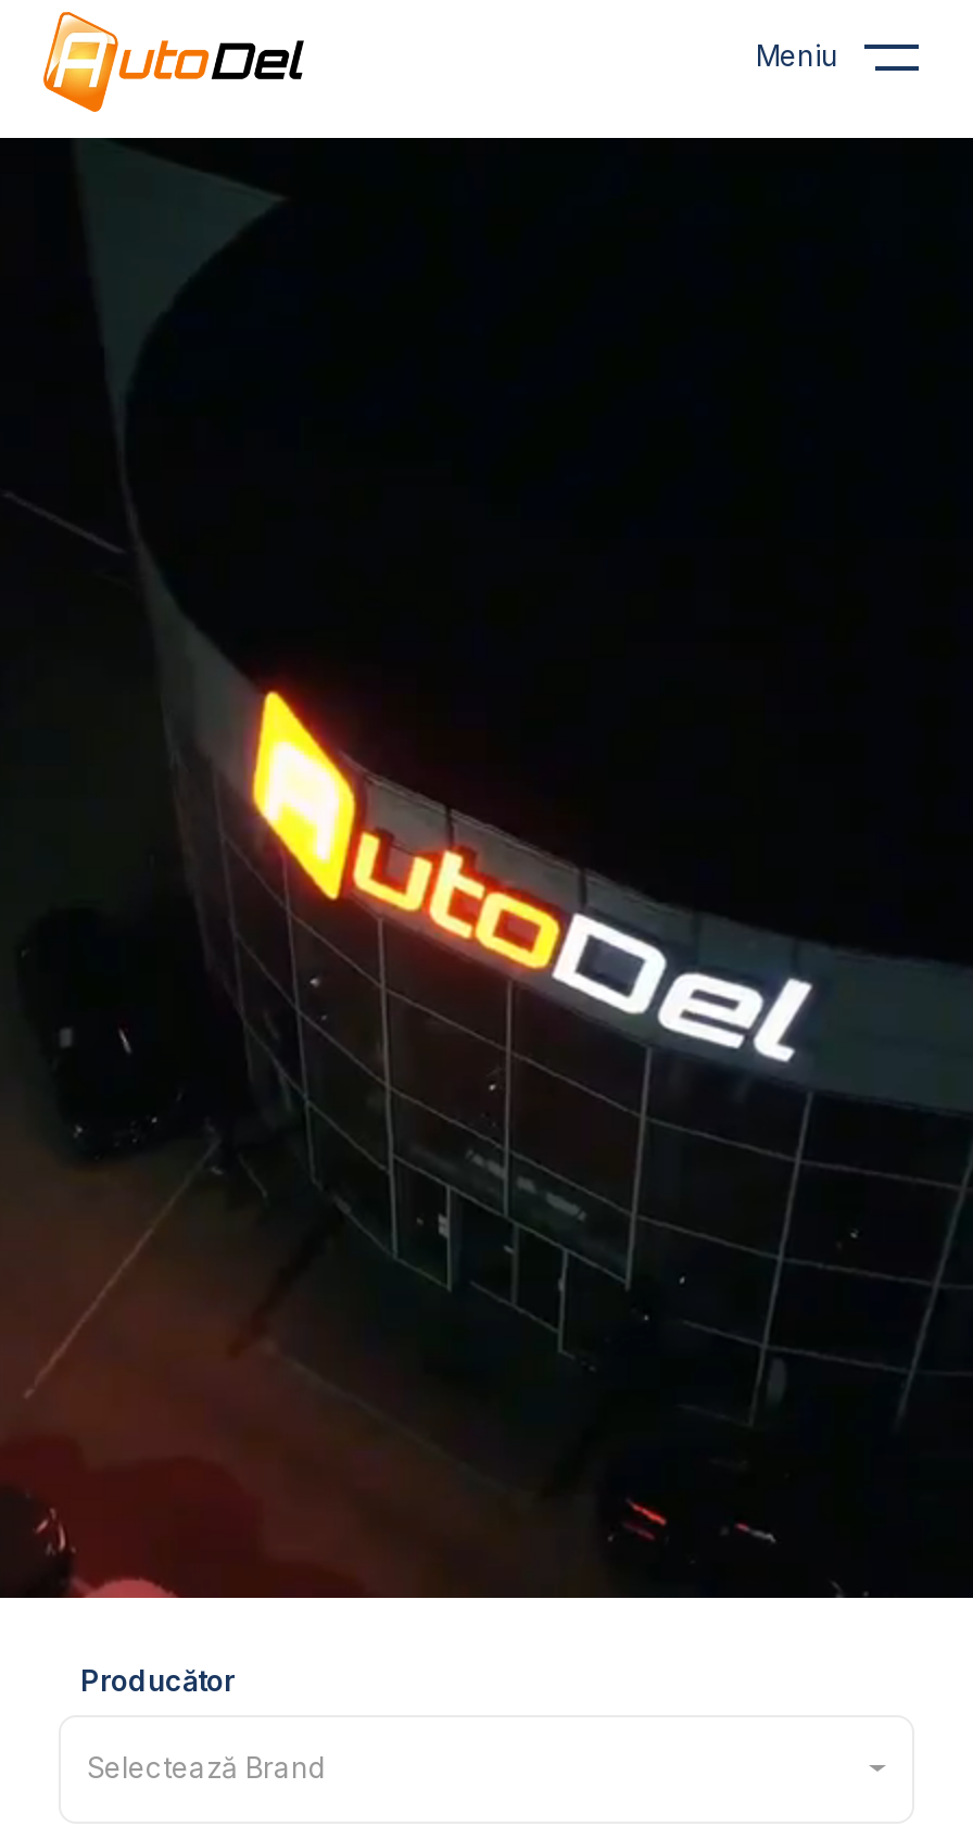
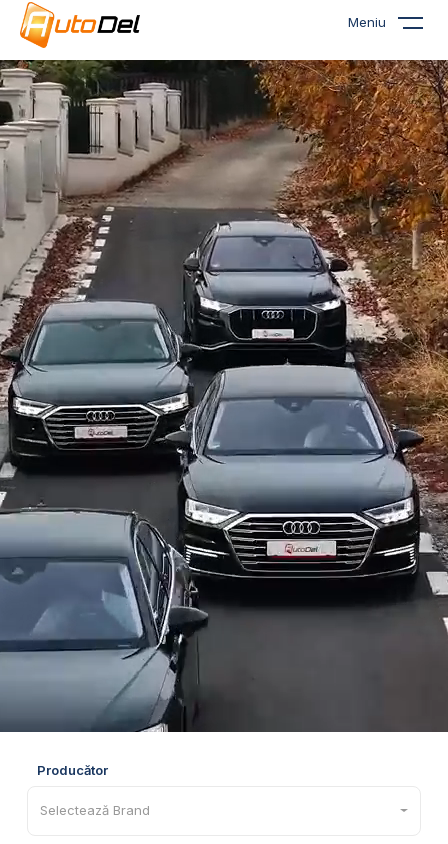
- [image]
+ [image]
